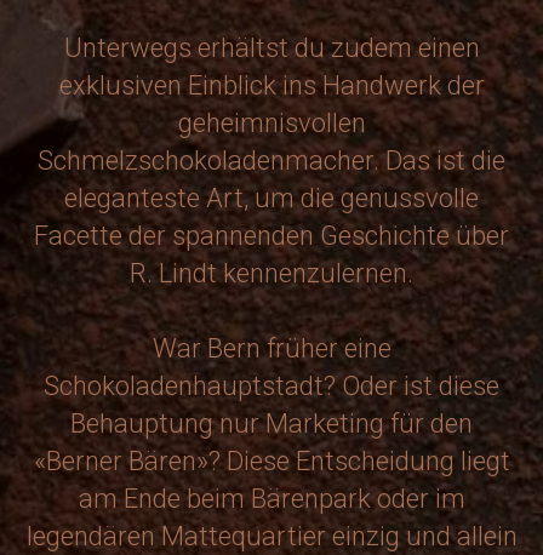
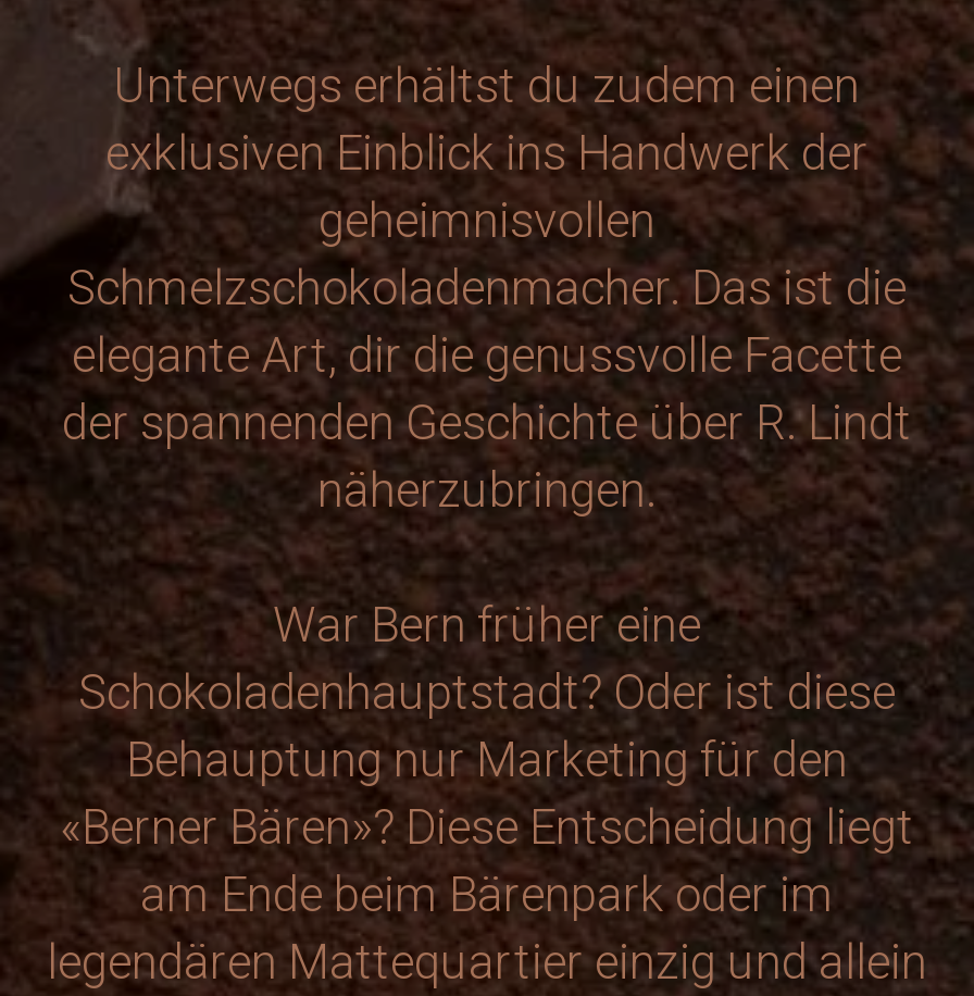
- eleganteste Art, um die genussvolle
- Facette der spannenden Geschichte über
- R. Lindt kennenzulernen.
+ elegante Art, dir die genussvolle Facette
+ der spannenden Geschichte über R. Lindt
+ näherzubringen.
